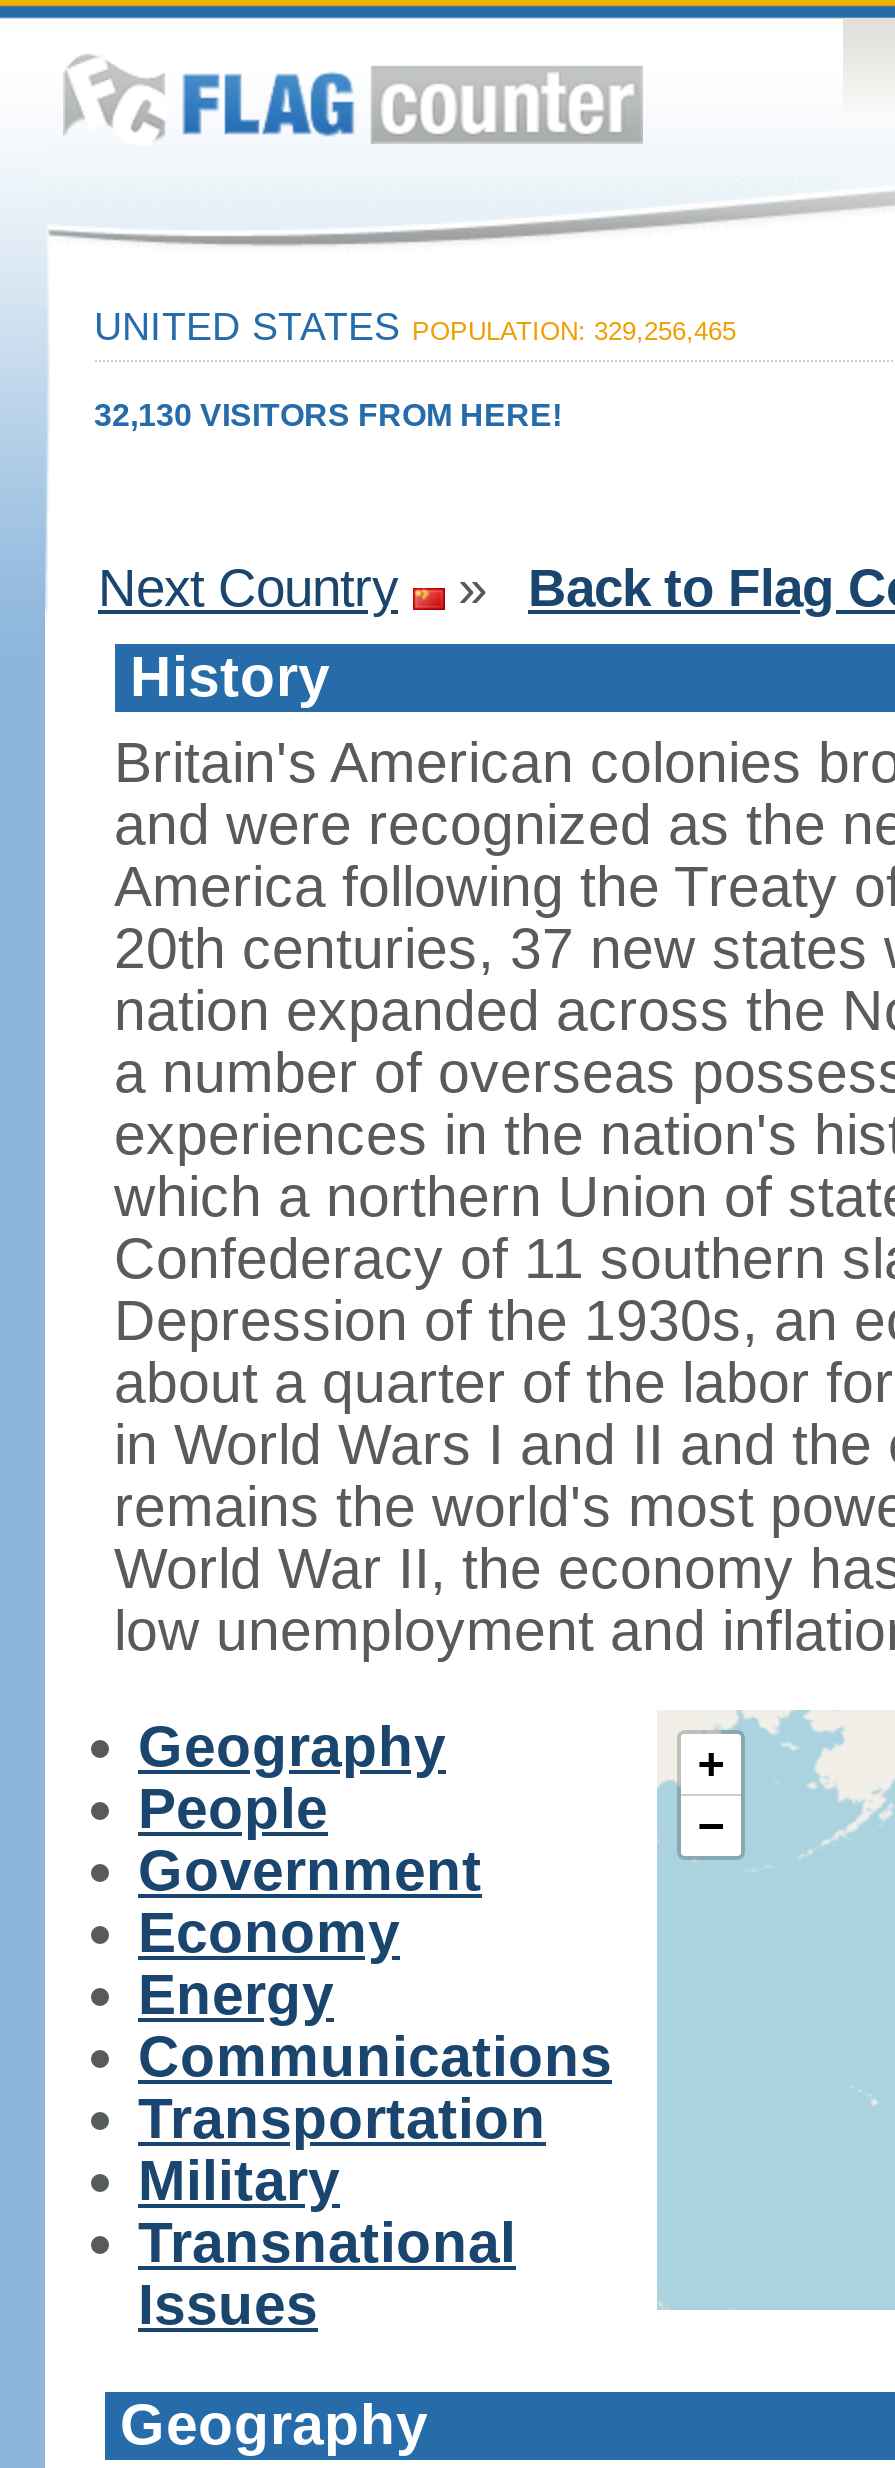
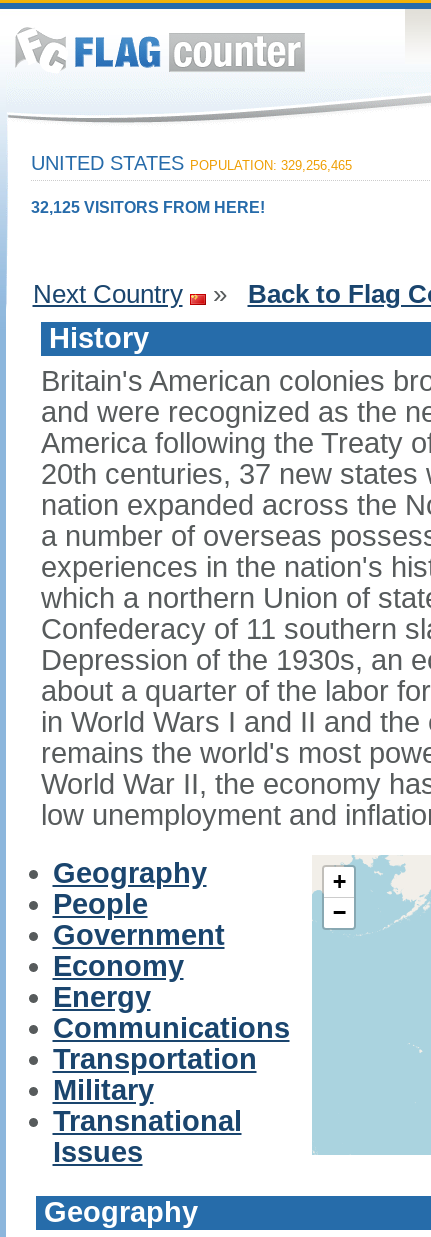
- 32,130 VISITORS FROM HERE!
+ 32,125 VISITORS FROM HERE!
